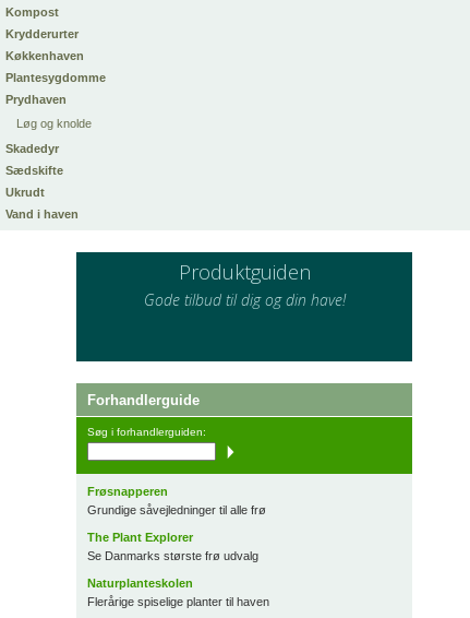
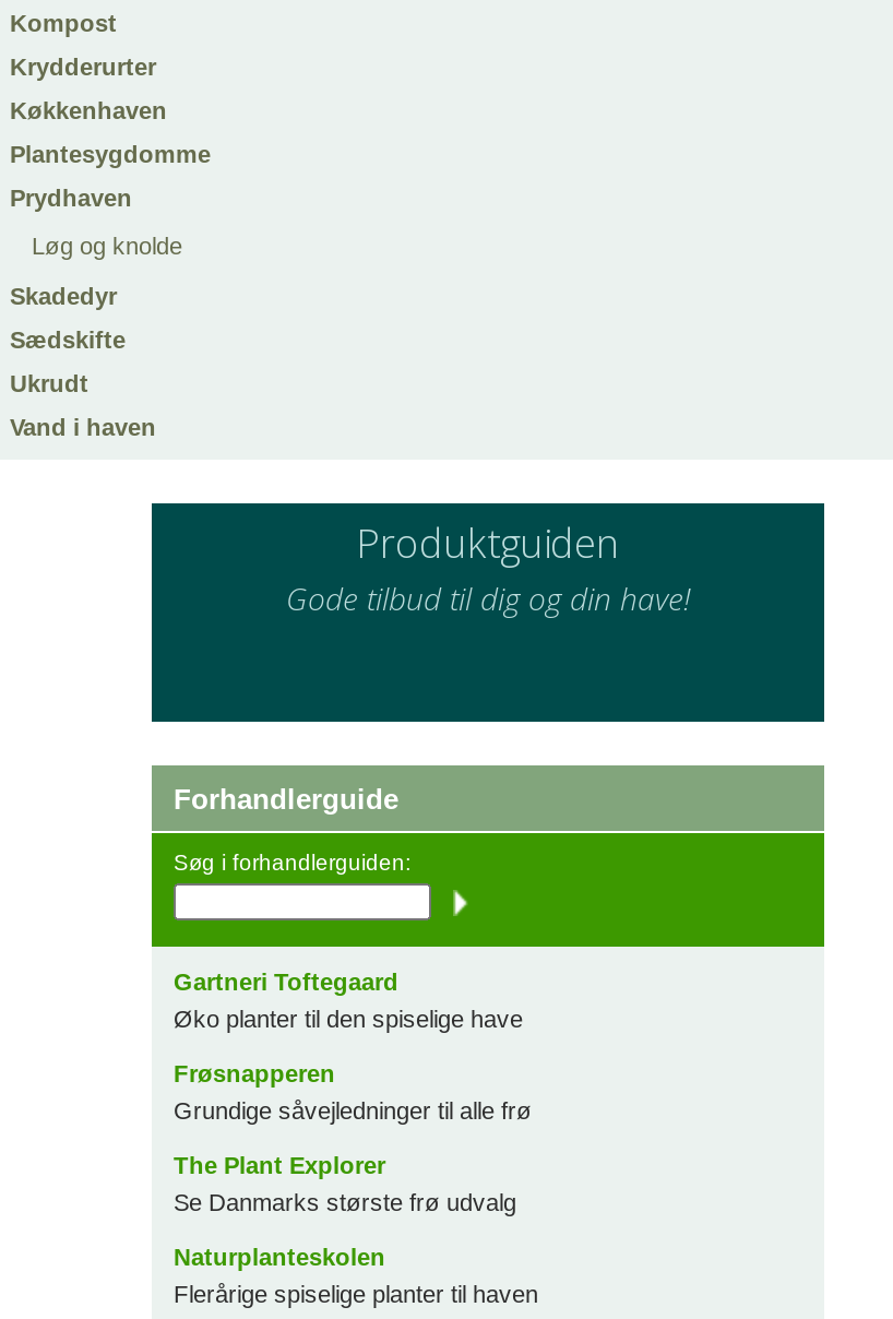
+ Gartneri Toftegaard
+ Øko planter til den spiselige have
